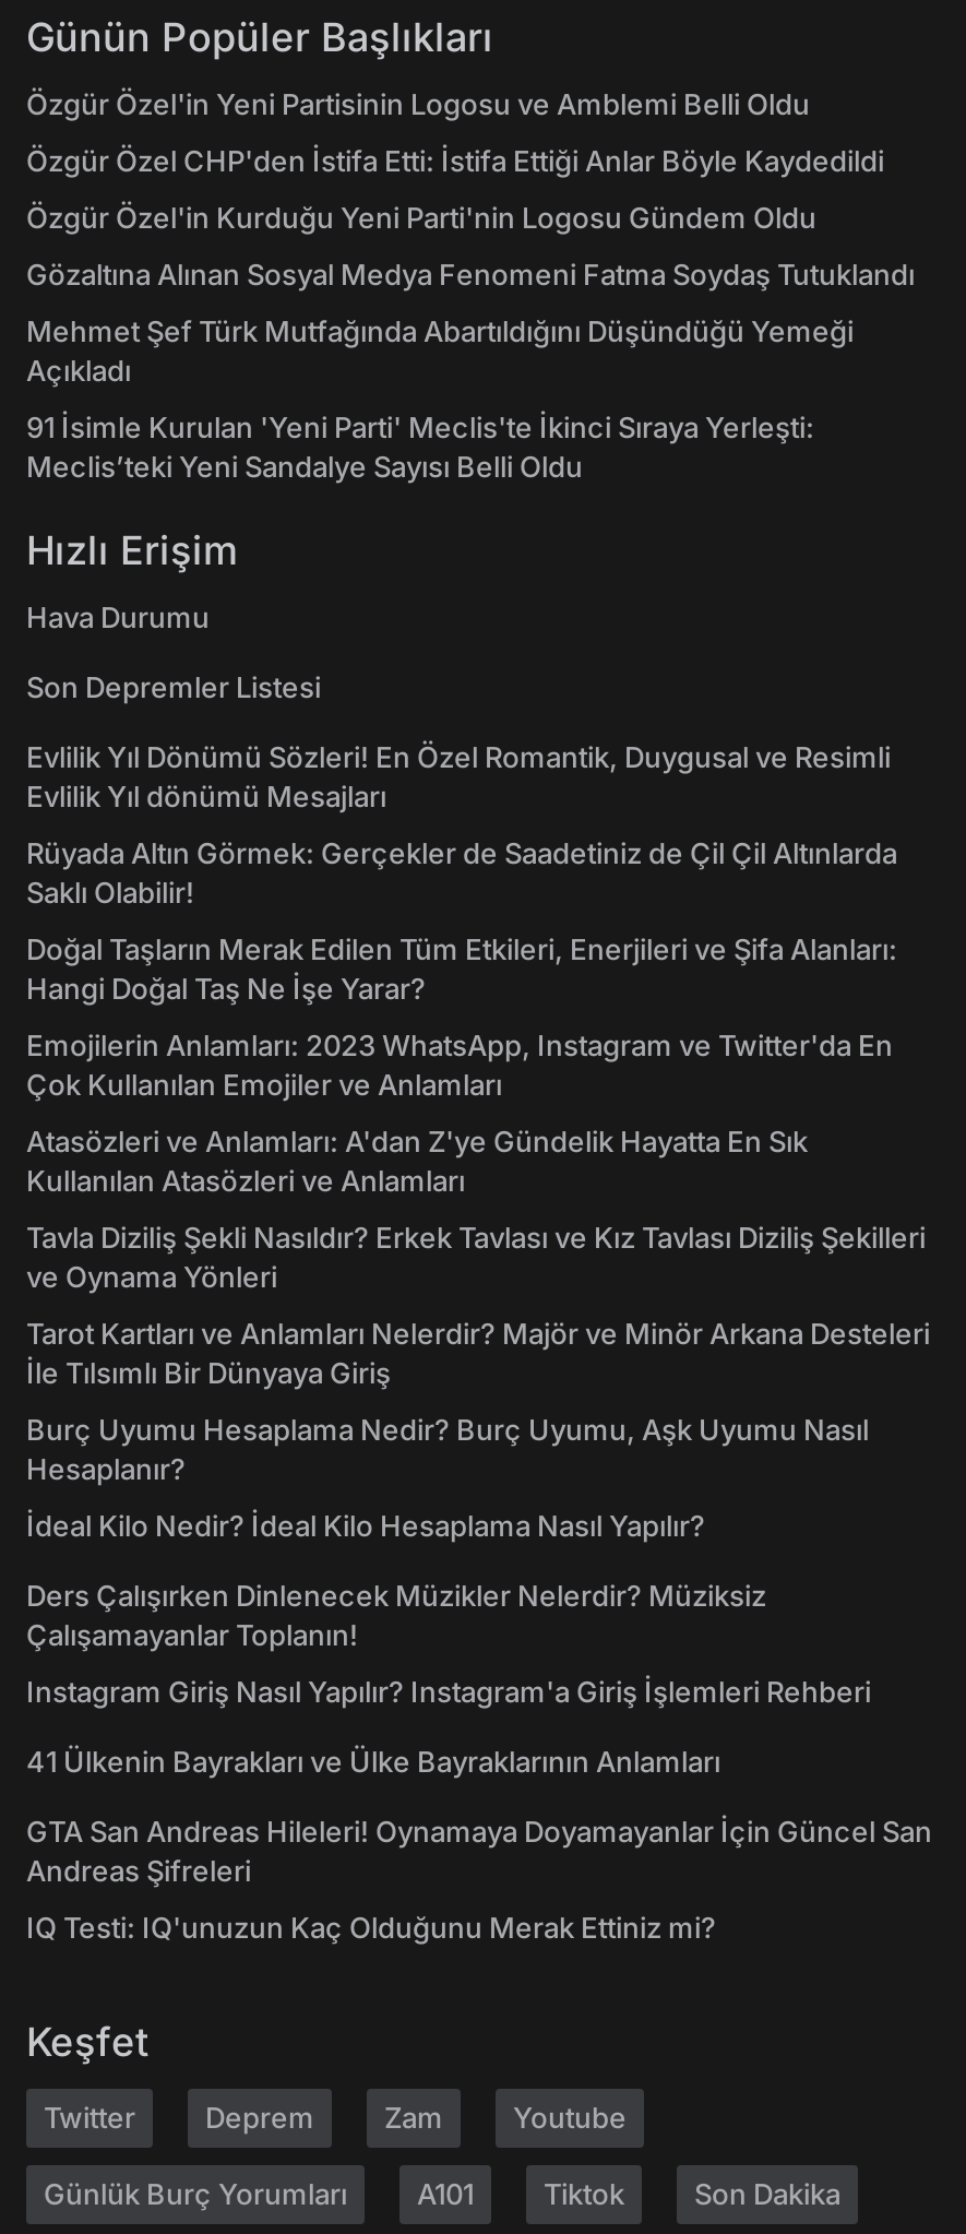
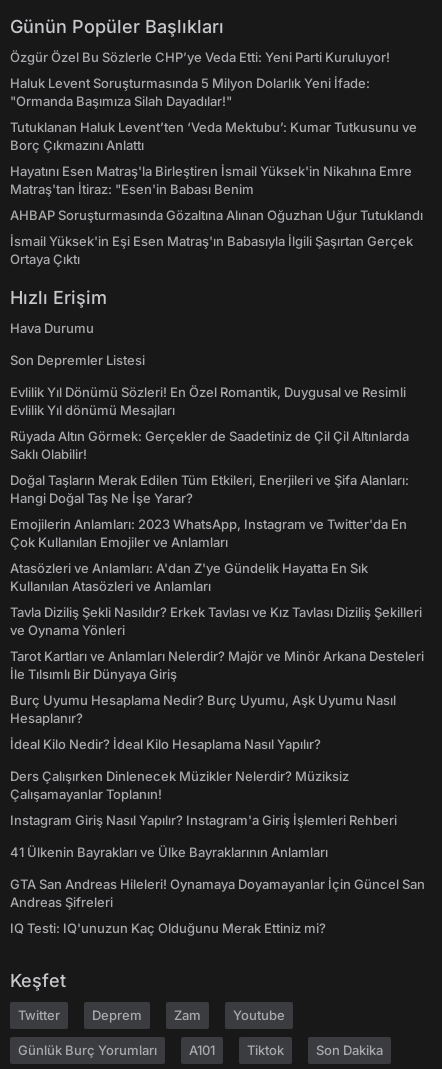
- Özgür Özel'in Yeni Partisinin Logosu ve Amblemi Belli Oldu
+ Özgür Özel Bu Sözlerle CHP’ye Veda Etti: Yeni Parti Kuruluyor!

- Özgür Özel CHP'den İstifa Etti: İstifa Ettiği Anlar Böyle Kaydedildi
+ Haluk Levent Soruşturmasında 5 Milyon Dolarlık Yeni İfade:
+ "Ormanda Başımıza Silah Dayadılar!"

- Özgür Özel'in Kurduğu Yeni Parti'nin Logosu Gündem Oldu
+ Tutuklanan Haluk Levent’ten ‘Veda Mektubu’: Kumar Tutkusunu ve
+ Borç Çıkmazını Anlattı

- Gözaltına Alınan Sosyal Medya Fenomeni Fatma Soydaş Tutuklandı
+ Hayatını Esen Matraş'la Birleştiren İsmail Yüksek'in Nikahına Emre
+ Matraş'tan İtiraz: "Esen'in Babası Benim

- Mehmet Şef Türk Mutfağında Abartıldığını Düşündüğü Yemeği
- Açıkladı
+ AHBAP Soruşturmasında Gözaltına Alınan Oğuzhan Uğur Tutuklandı

- 91 İsimle Kurulan 'Yeni Parti' Meclis'te İkinci Sıraya Yerleşti:
- Meclis’teki Yeni Sandalye Sayısı Belli Oldu
+ İsmail Yüksek'in Eşi Esen Matraş'ın Babasıyla İlgili Şaşırtan Gerçek
+ Ortaya Çıktı
